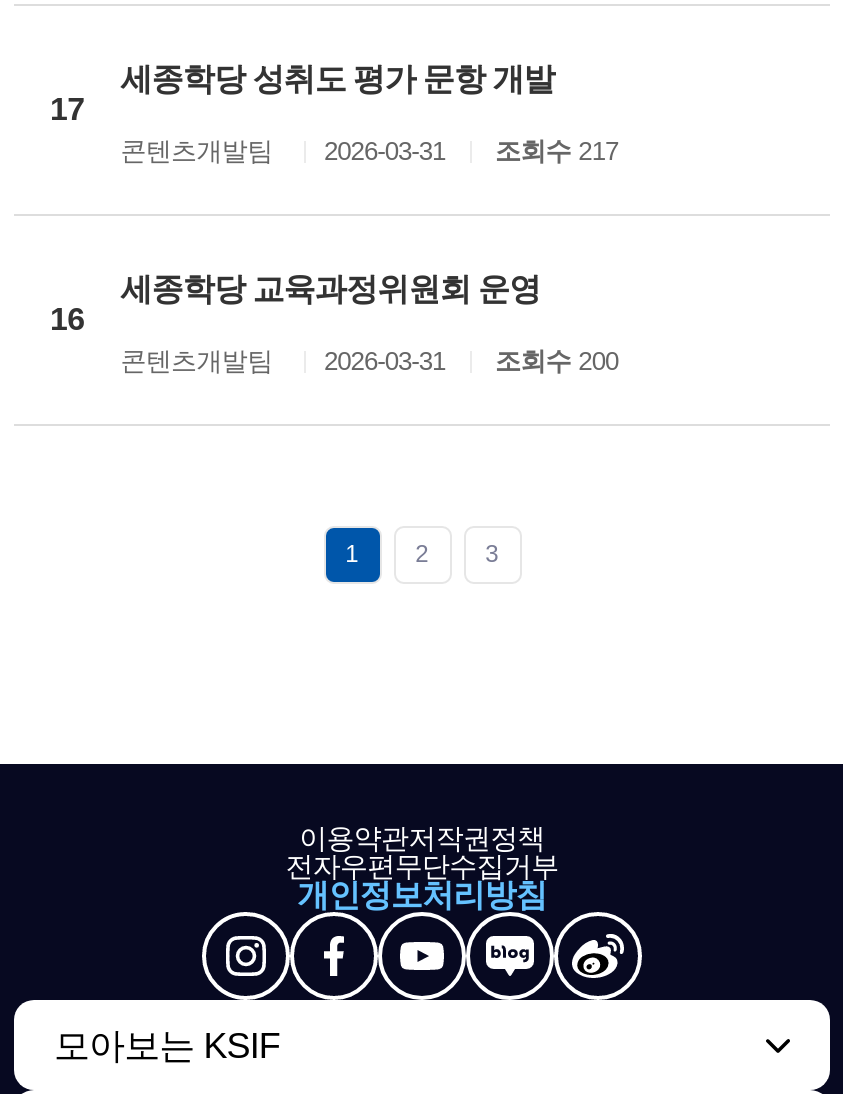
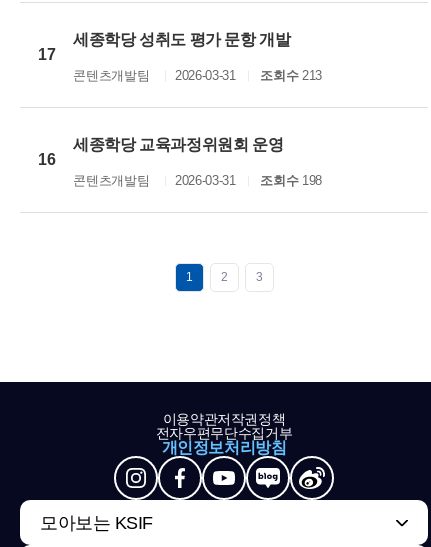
- 콘텐츠개발팀 2026-03-31 조회수 217
+ 콘텐츠개발팀 2026-03-31 조회수 213

- 콘텐츠개발팀 2026-03-31 조회수 200
+ 콘텐츠개발팀 2026-03-31 조회수 198
